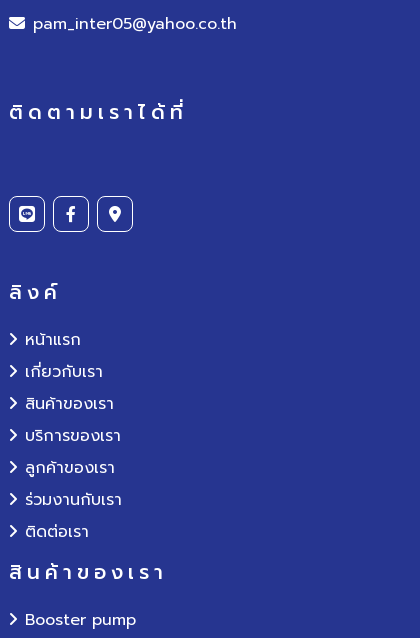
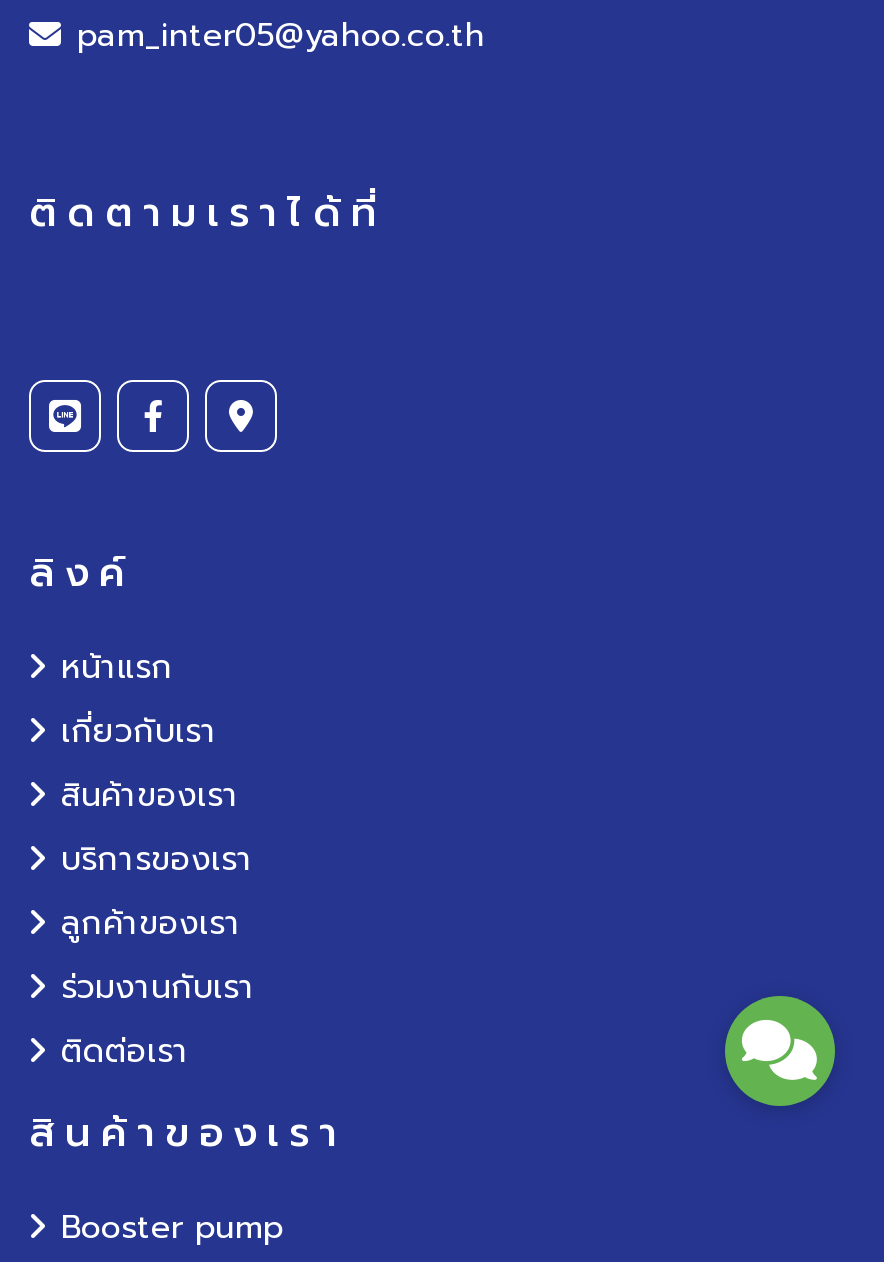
+ [image]
